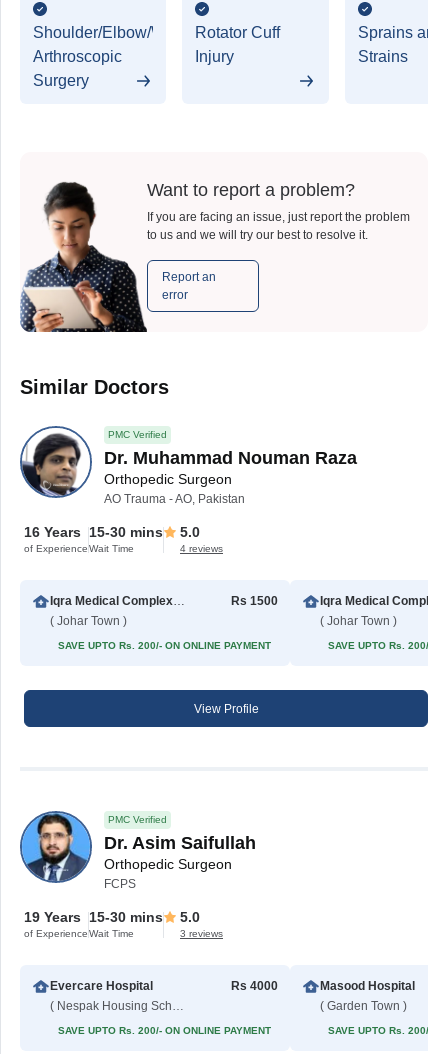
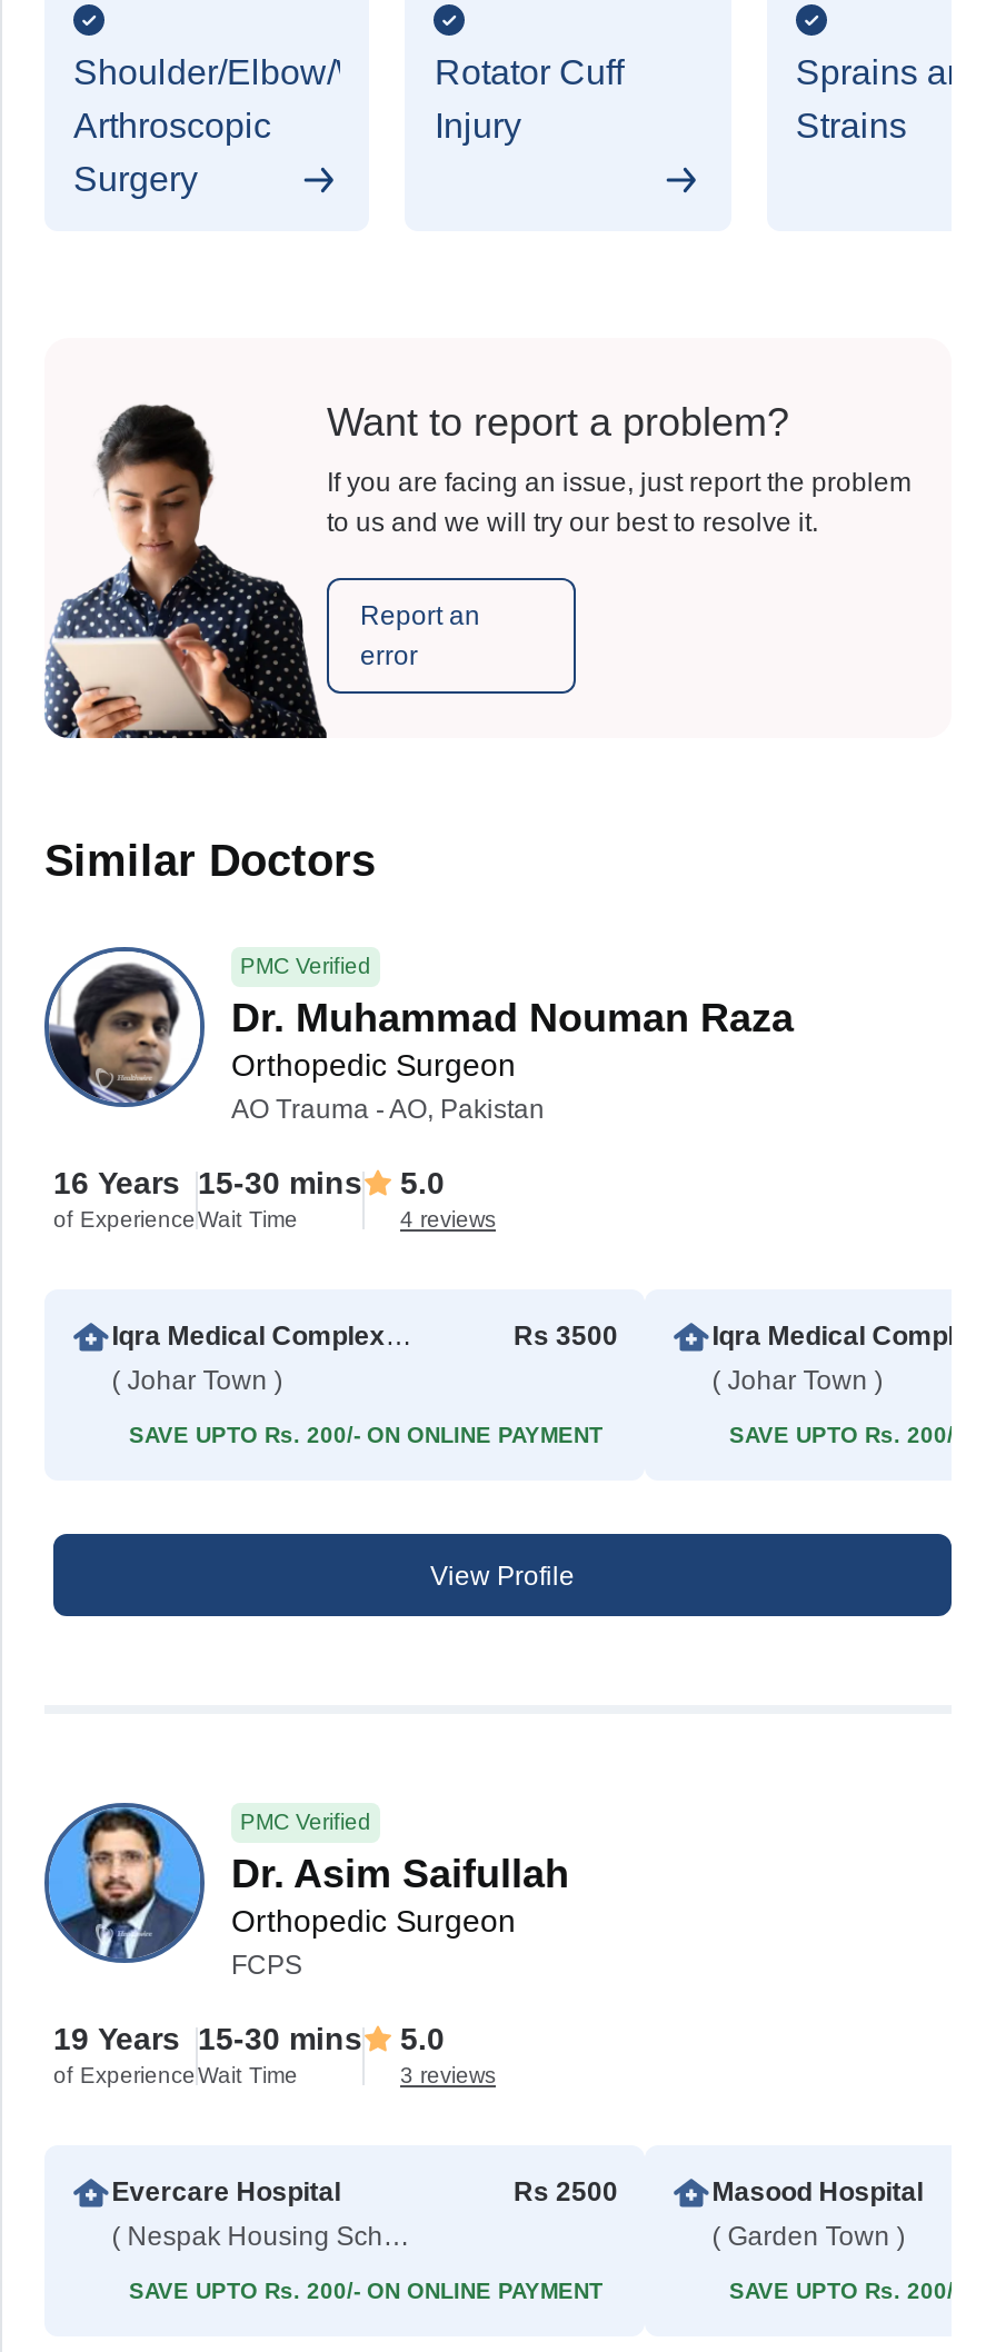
- Rs 1500
+ Rs 3500

- Rs 4000
+ Rs 2500
